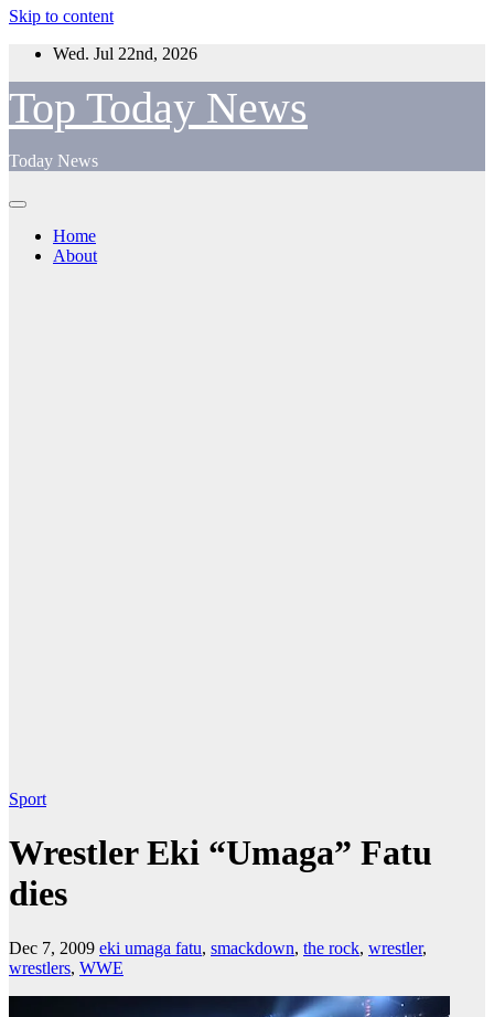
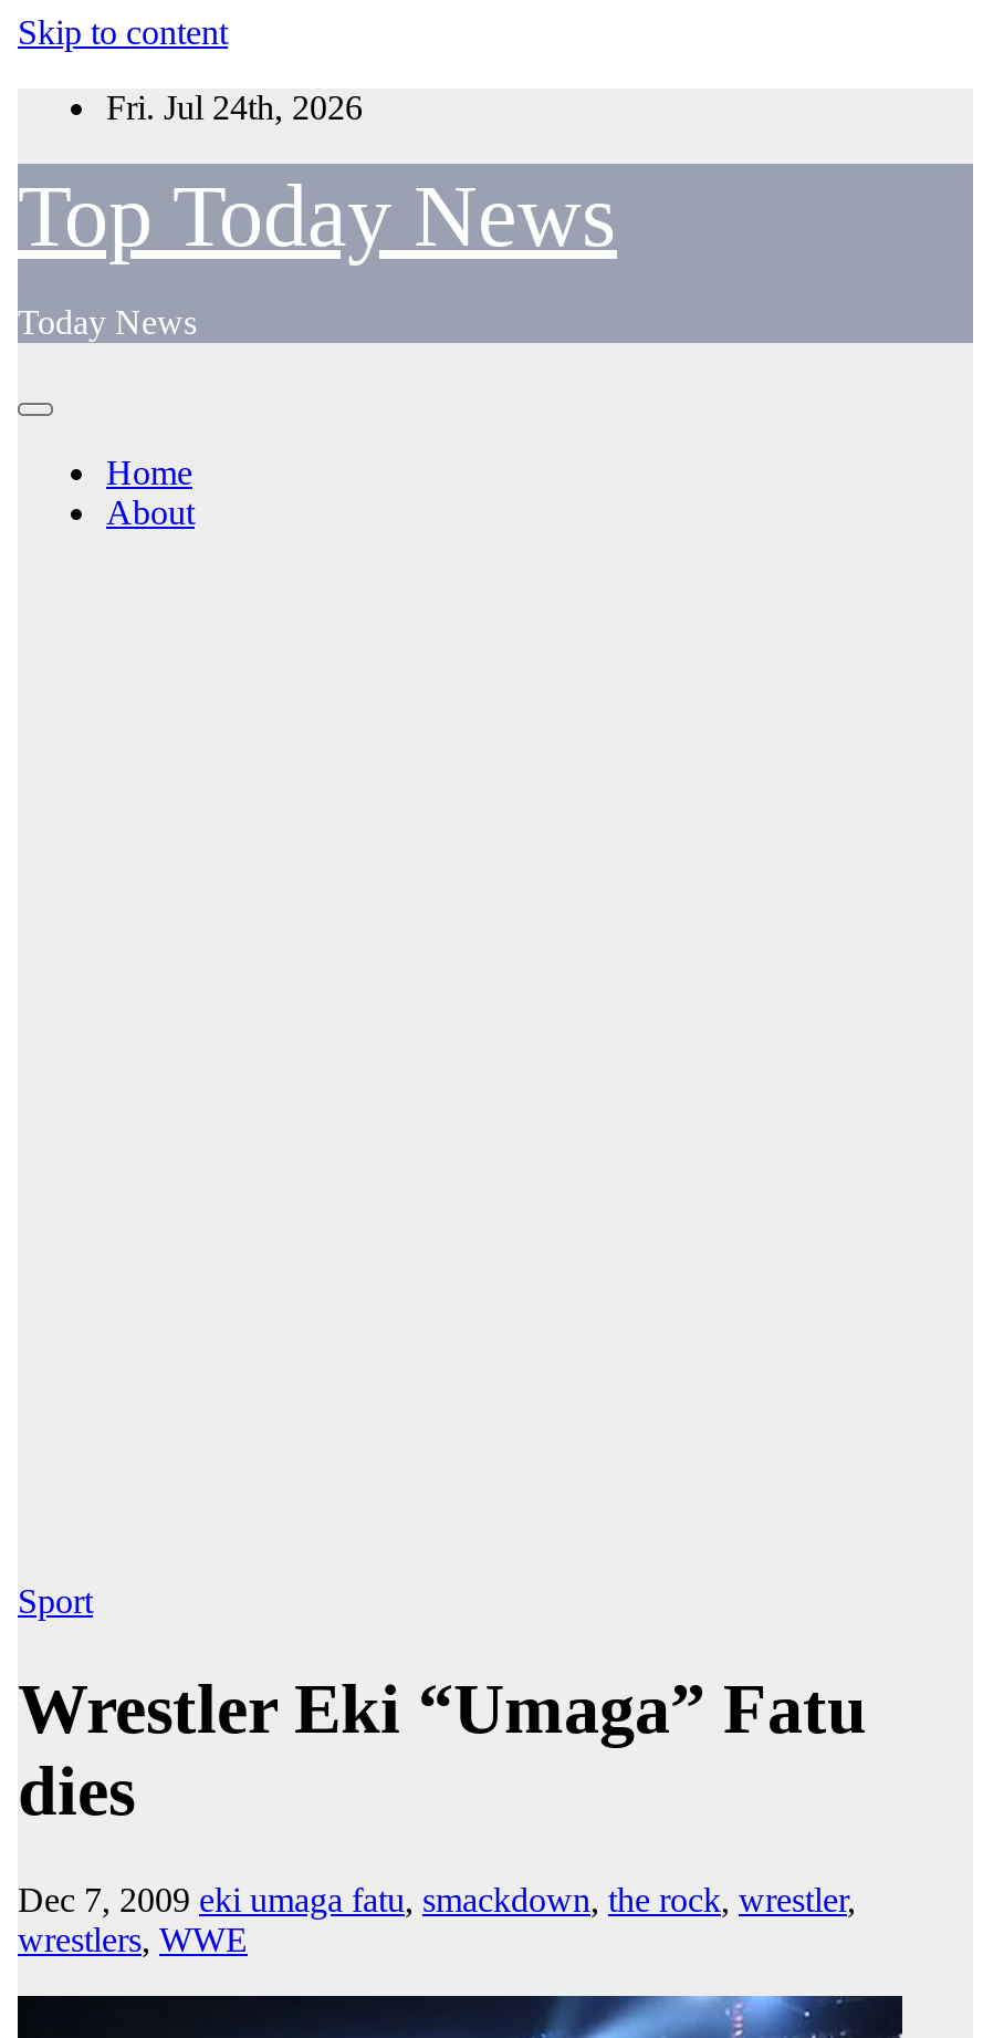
- Wed. Jul 22nd, 2026
+ Fri. Jul 24th, 2026
